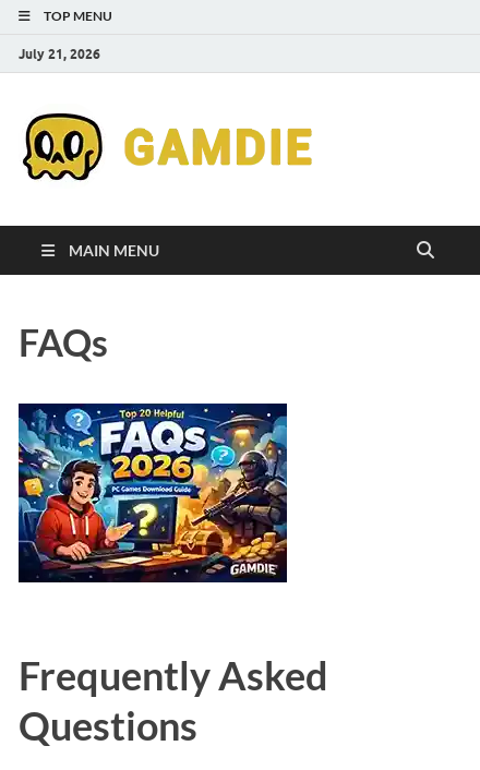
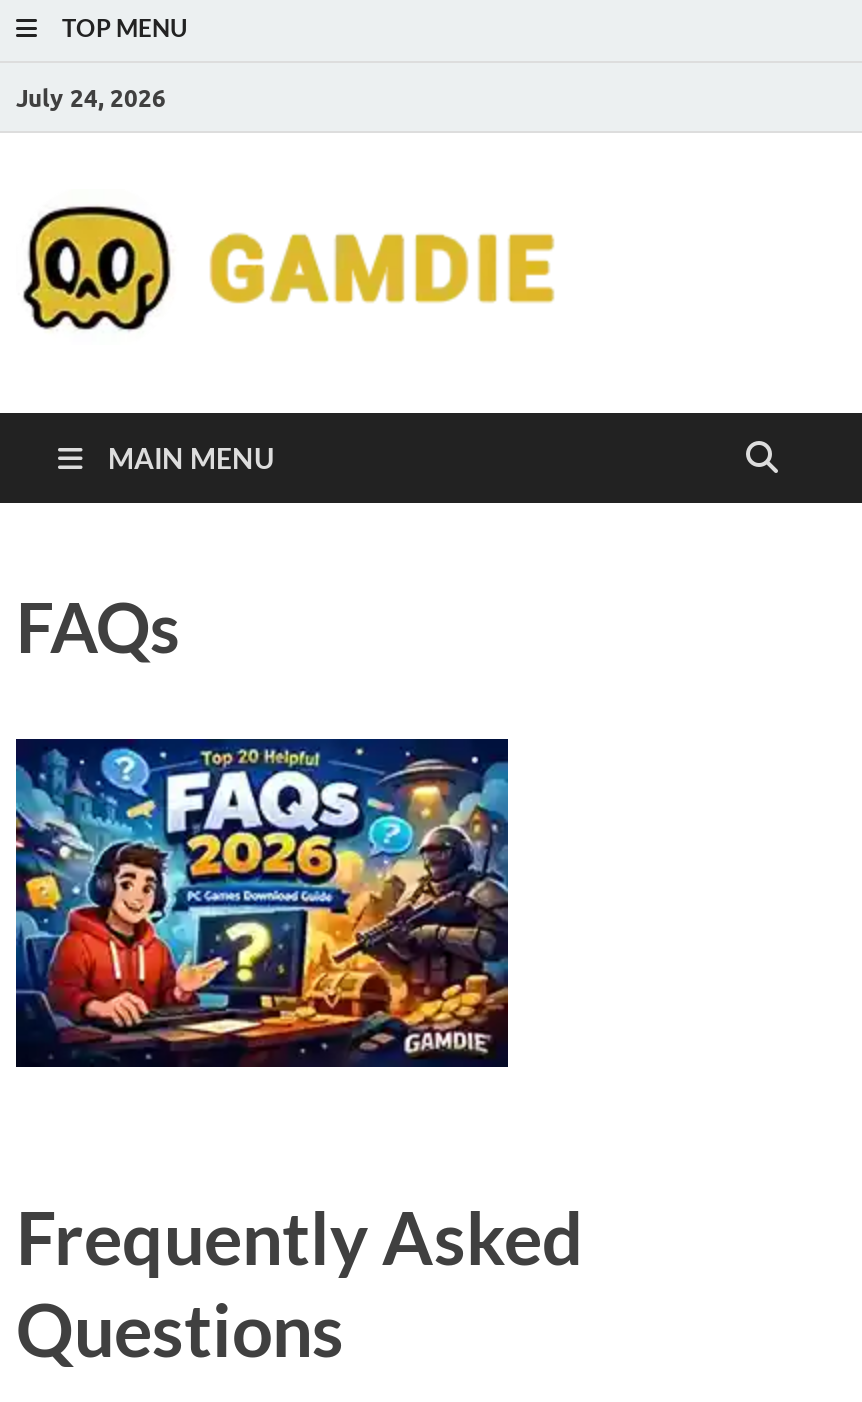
- July 21, 2026
+ July 24, 2026
